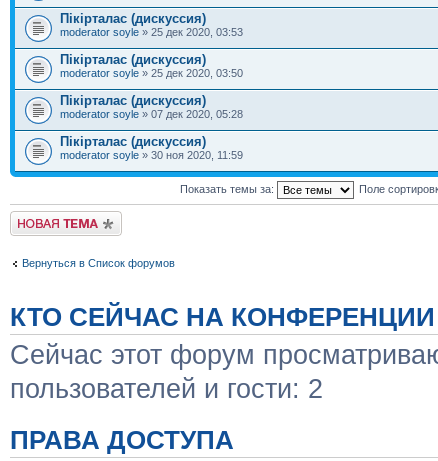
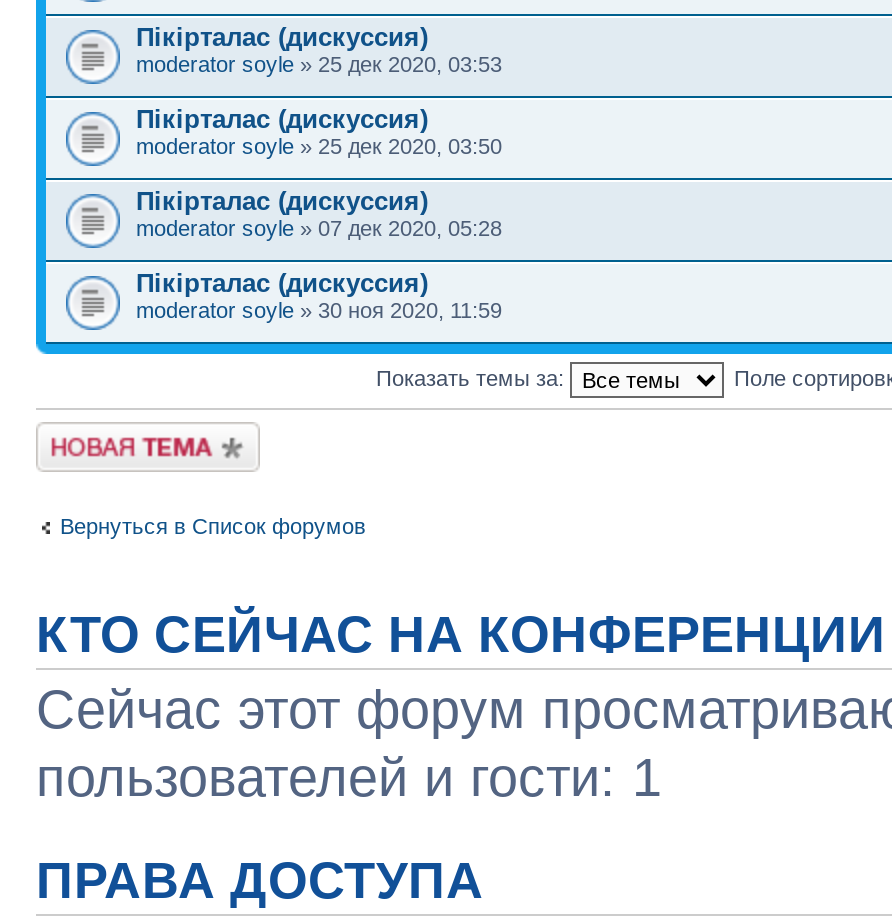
- пользователей и гости: 2
+ пользователей и гости: 1
